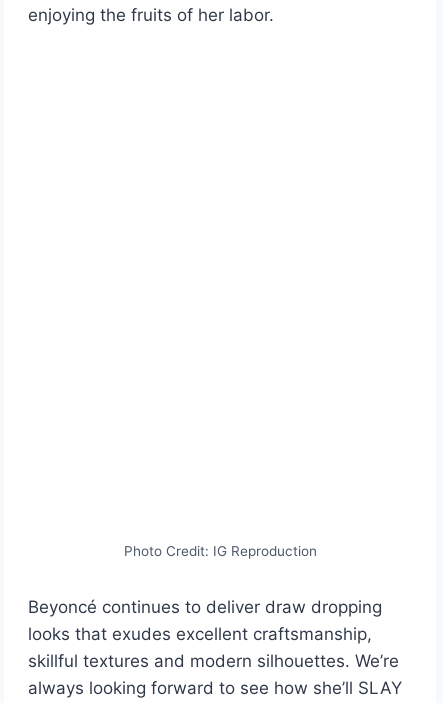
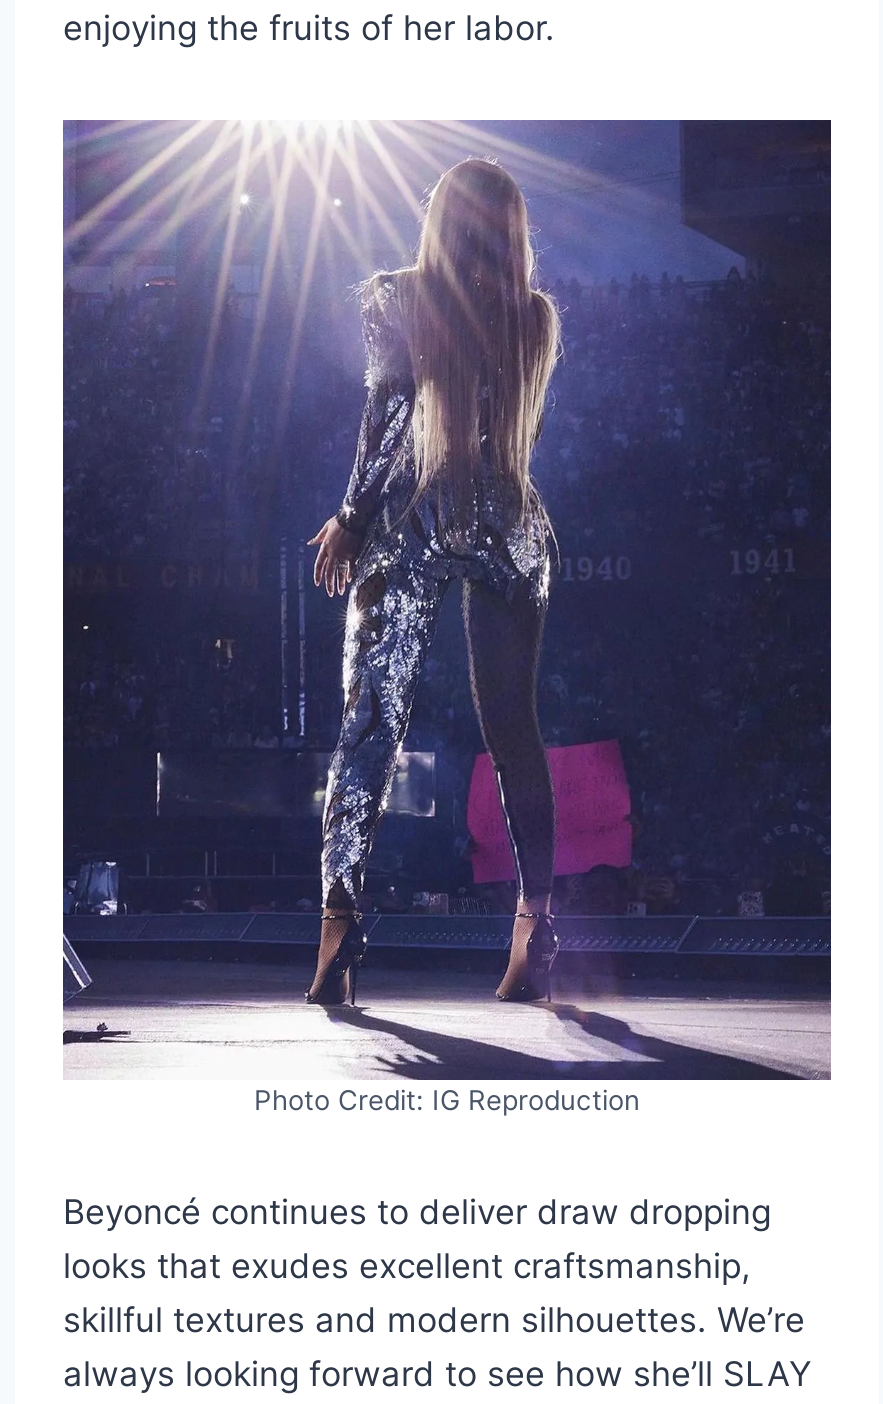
+ [image]
